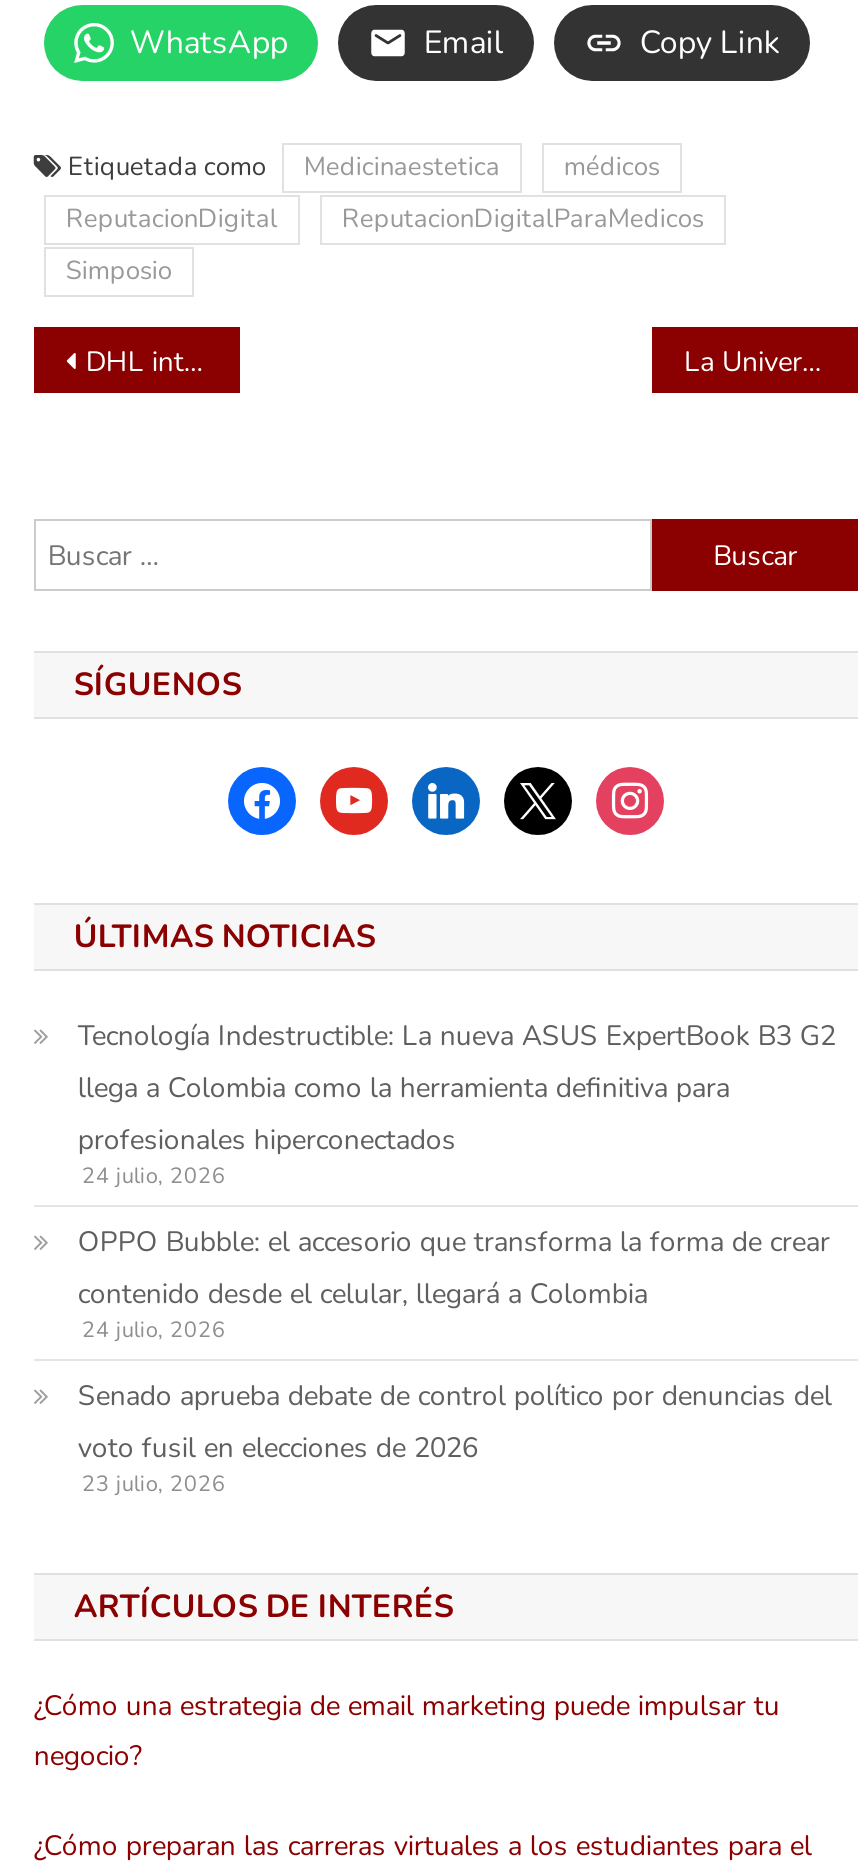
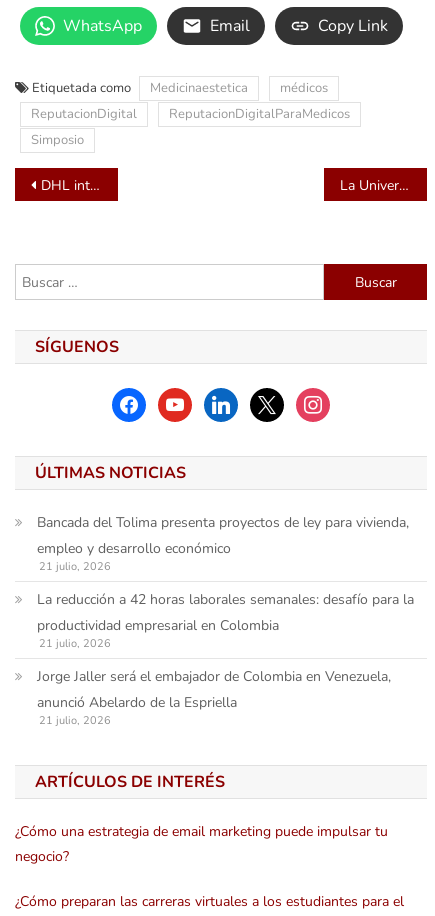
- Tecnología Indestructible: La nueva ASUS ExpertBook B3 G2
- llega a Colombia como la herramienta definitiva para
- profesionales hiperconectados
- 24 julio, 2026
+ Bancada del Tolima presenta proyectos de ley para vivienda,
+ empleo y desarrollo económico
+ 21 julio, 2026

- OPPO Bubble: el accesorio que transforma la forma de crear
- contenido desde el celular, llegará a Colombia
- 24 julio, 2026
+ La reducción a 42 horas laborales semanales: desafío para la
+ productividad empresarial en Colombia
+ 21 julio, 2026

- Senado aprueba debate de control político por denuncias del
- voto fusil en elecciones de 2026
- 23 julio, 2026
+ Jorge Jaller será el embajador de Colombia en Venezuela,
+ anunció Abelardo de la Espriella
+ 21 julio, 2026
